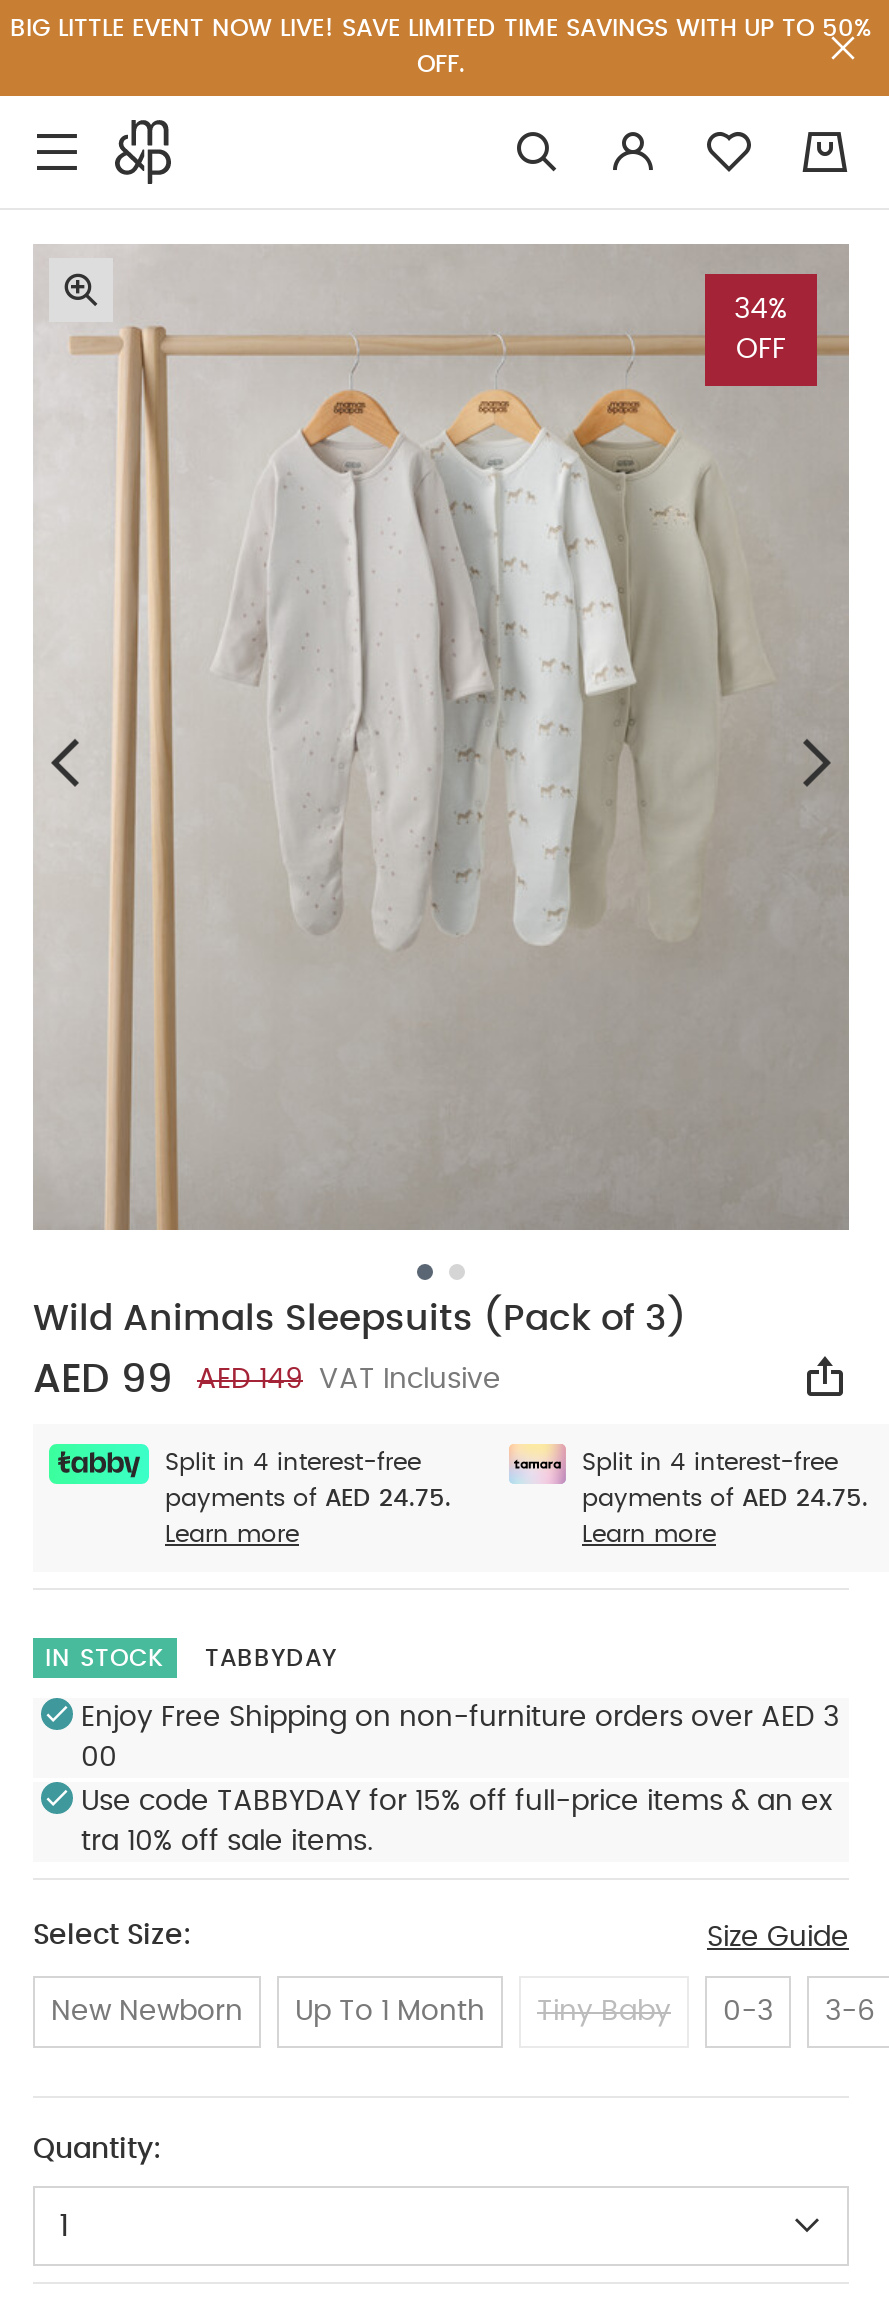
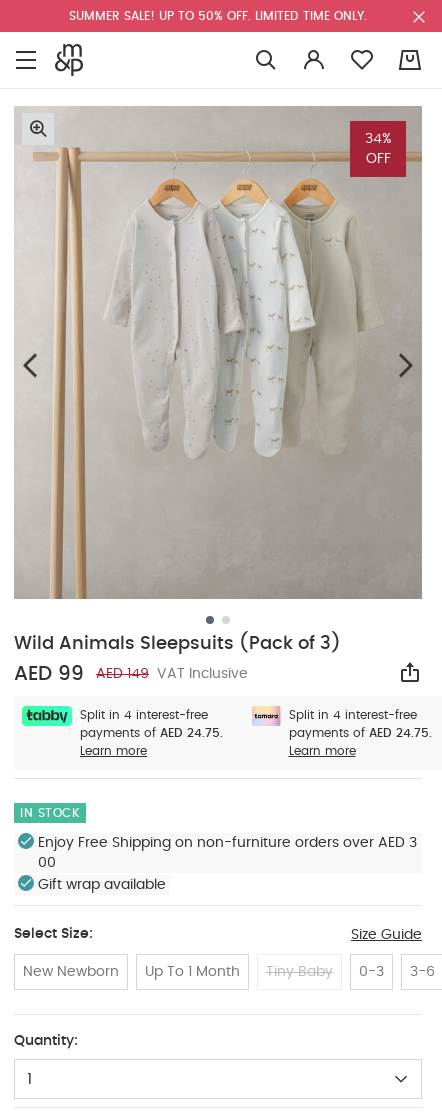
- BIG LITTLE EVENT NOW LIVE! SAVE LIMITED TIME SAVINGS WITH UP TO 50%
- OFF.
+ SUMMER SALE! UP TO 50% OFF. LIMITED TIME ONLY.

- TABBYDAY

- Use code TABBYDAY for 15% off full-price items & an ex
- tra 10% off sale items.
+ Gift wrap available
